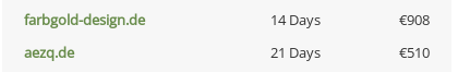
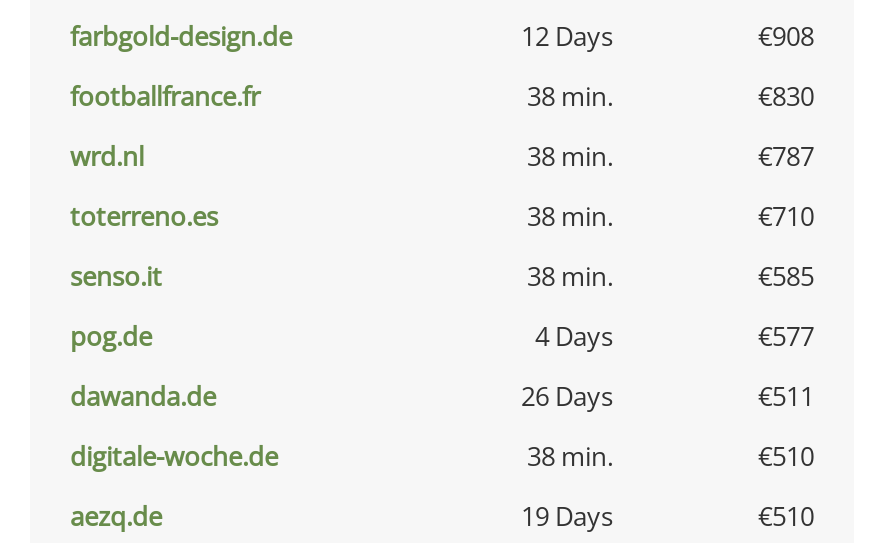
- 14 Days
+ 12 Days

+ footballfrance.fr
+ 38 min.
+ €830
+ wrd.nl
+ 38 min.
+ €787
+ toterreno.es
+ 38 min.
+ €710
+ senso.it
+ 38 min.
+ €585
+ pog.de
+ 4 Days
+ €577
+ dawanda.de
+ 26 Days
+ €511
+ digitale-woche.de
+ 38 min.
+ €510

- 21 Days
+ 19 Days
